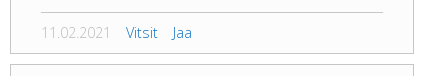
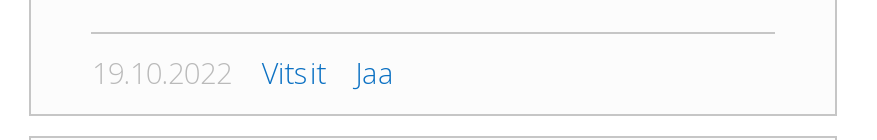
- 11.02.2021 Vitsit Jaa
+ 19.10.2022 Vitsit Jaa
